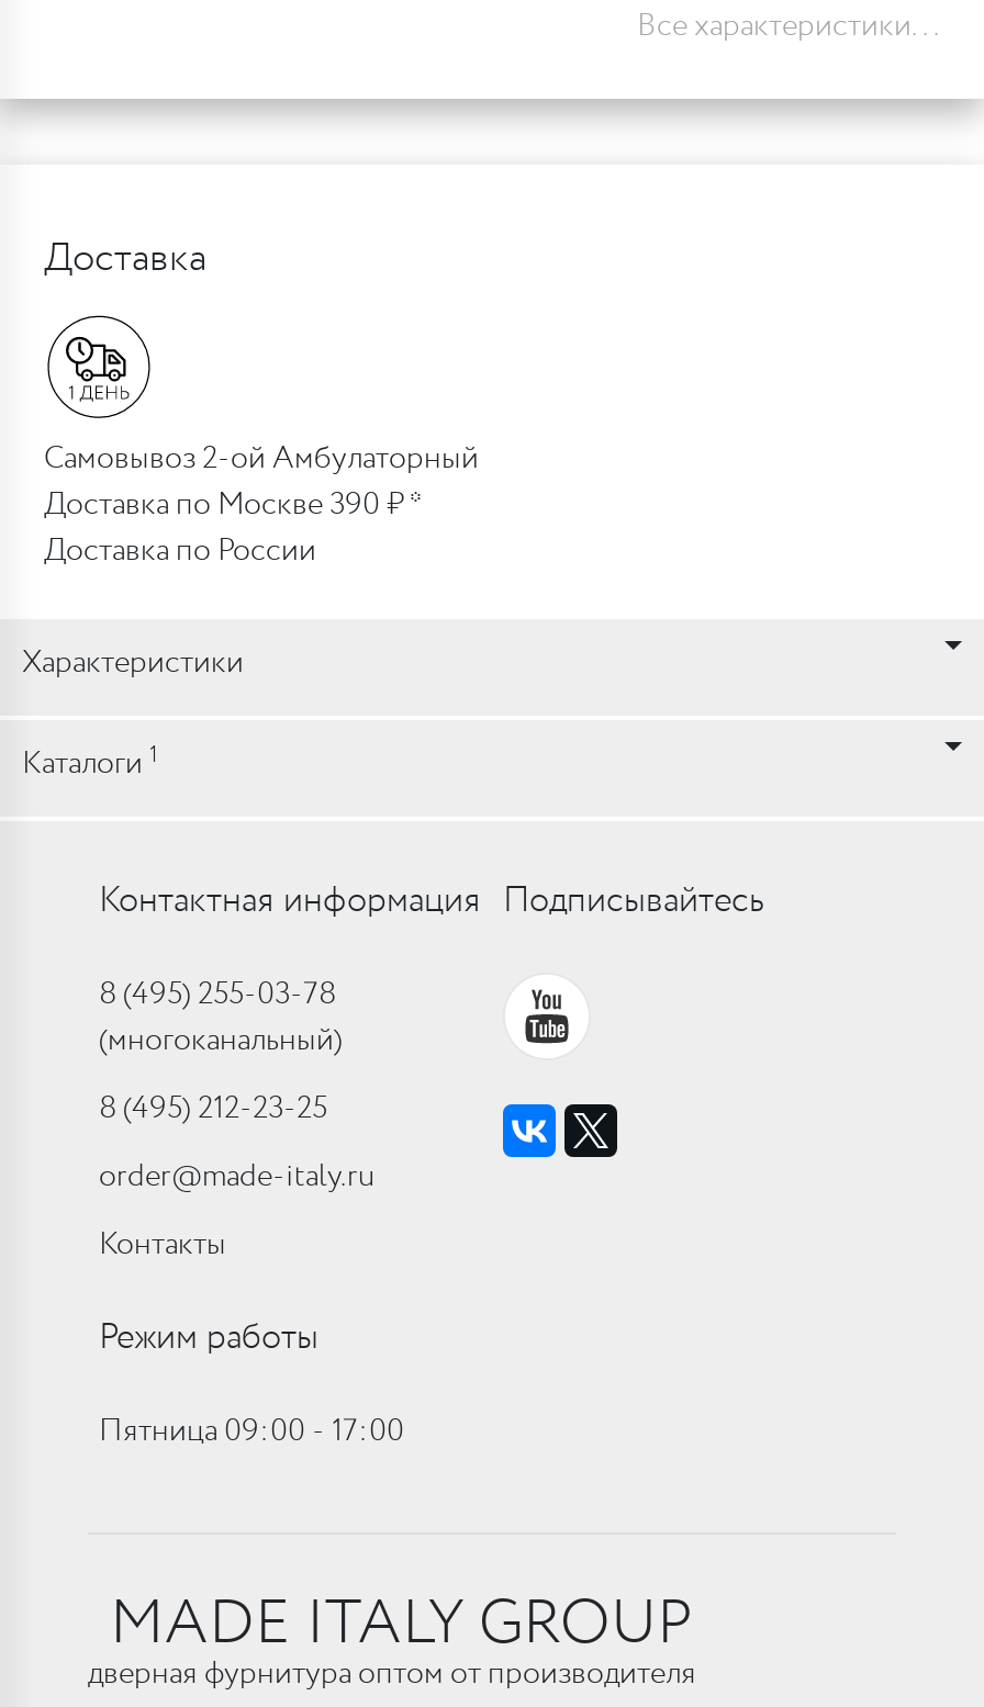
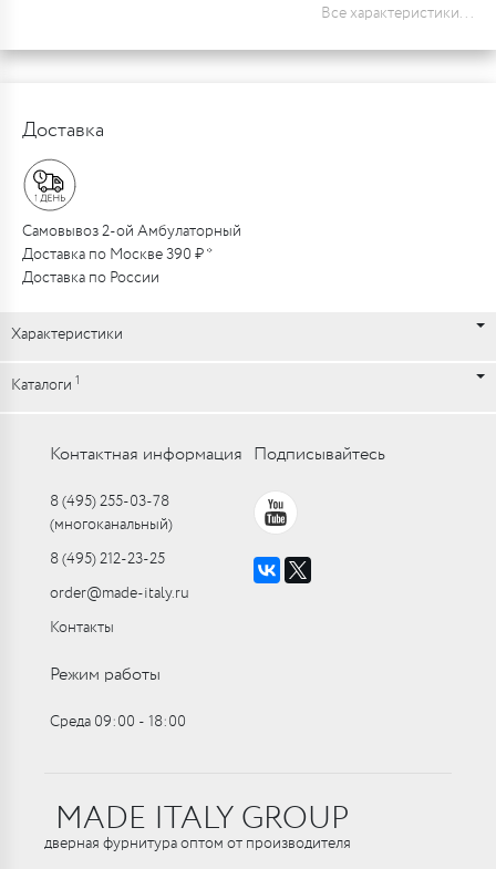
- Пятница 09:00 ‑ 17:00
+ Среда 09:00 ‑ 18:00
